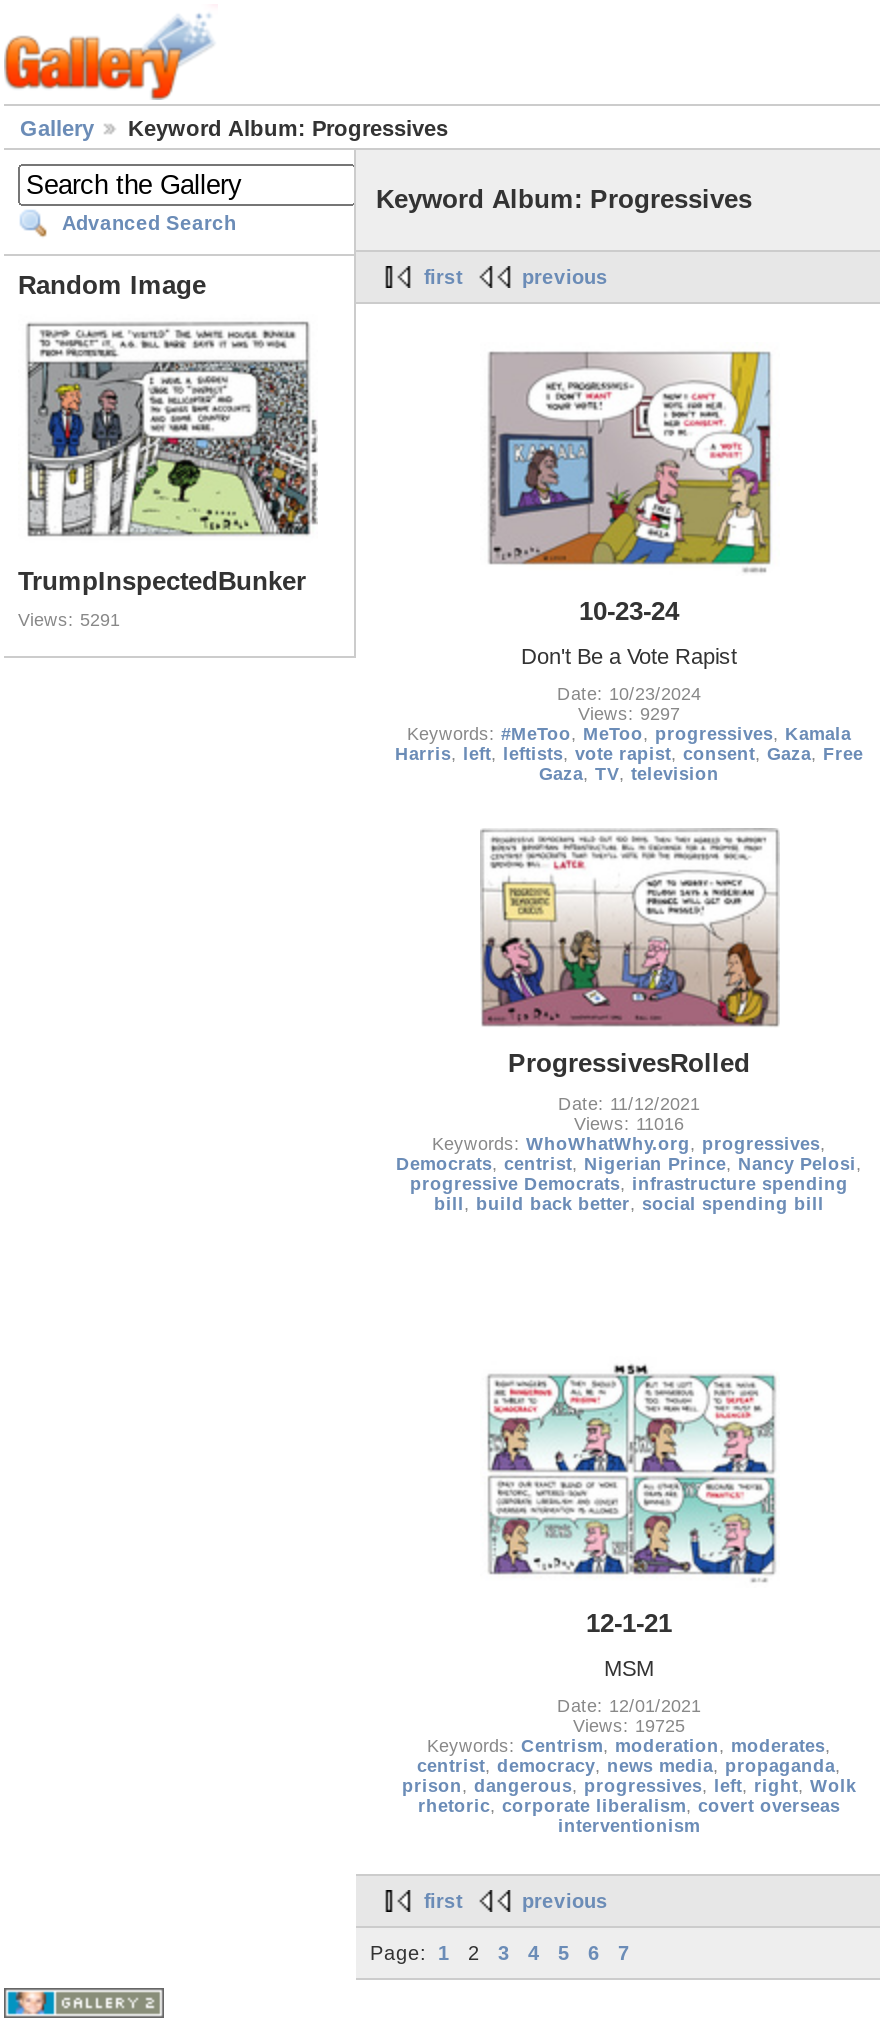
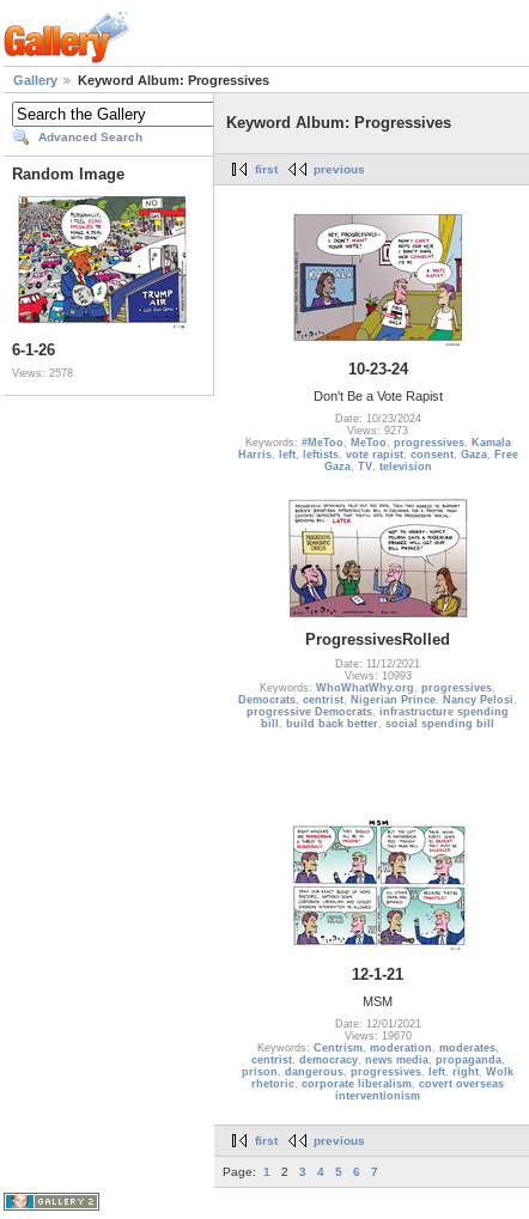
- [image]
- TrumpInspectedBunker
+ [image]
+ 6-1-26

- Views: 5291
+ Views: 2578

- Views: 9297
+ Views: 9273

- Views: 11016
+ Views: 10993

- Views: 19725
+ Views: 19670
